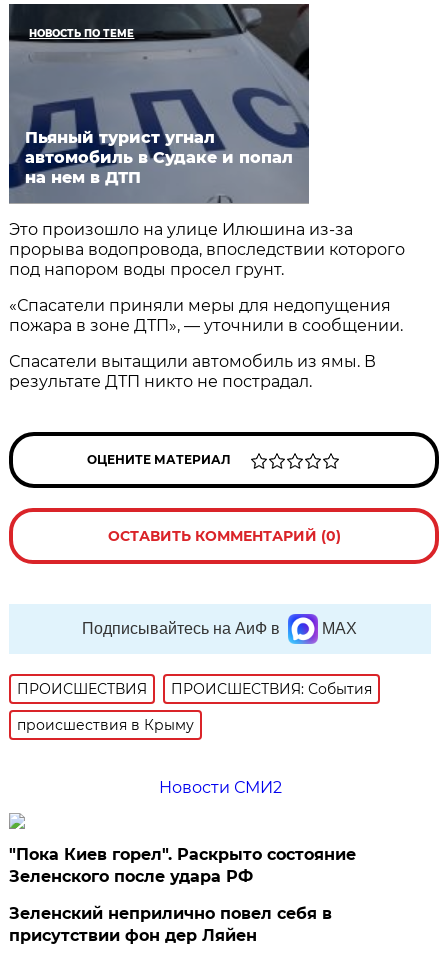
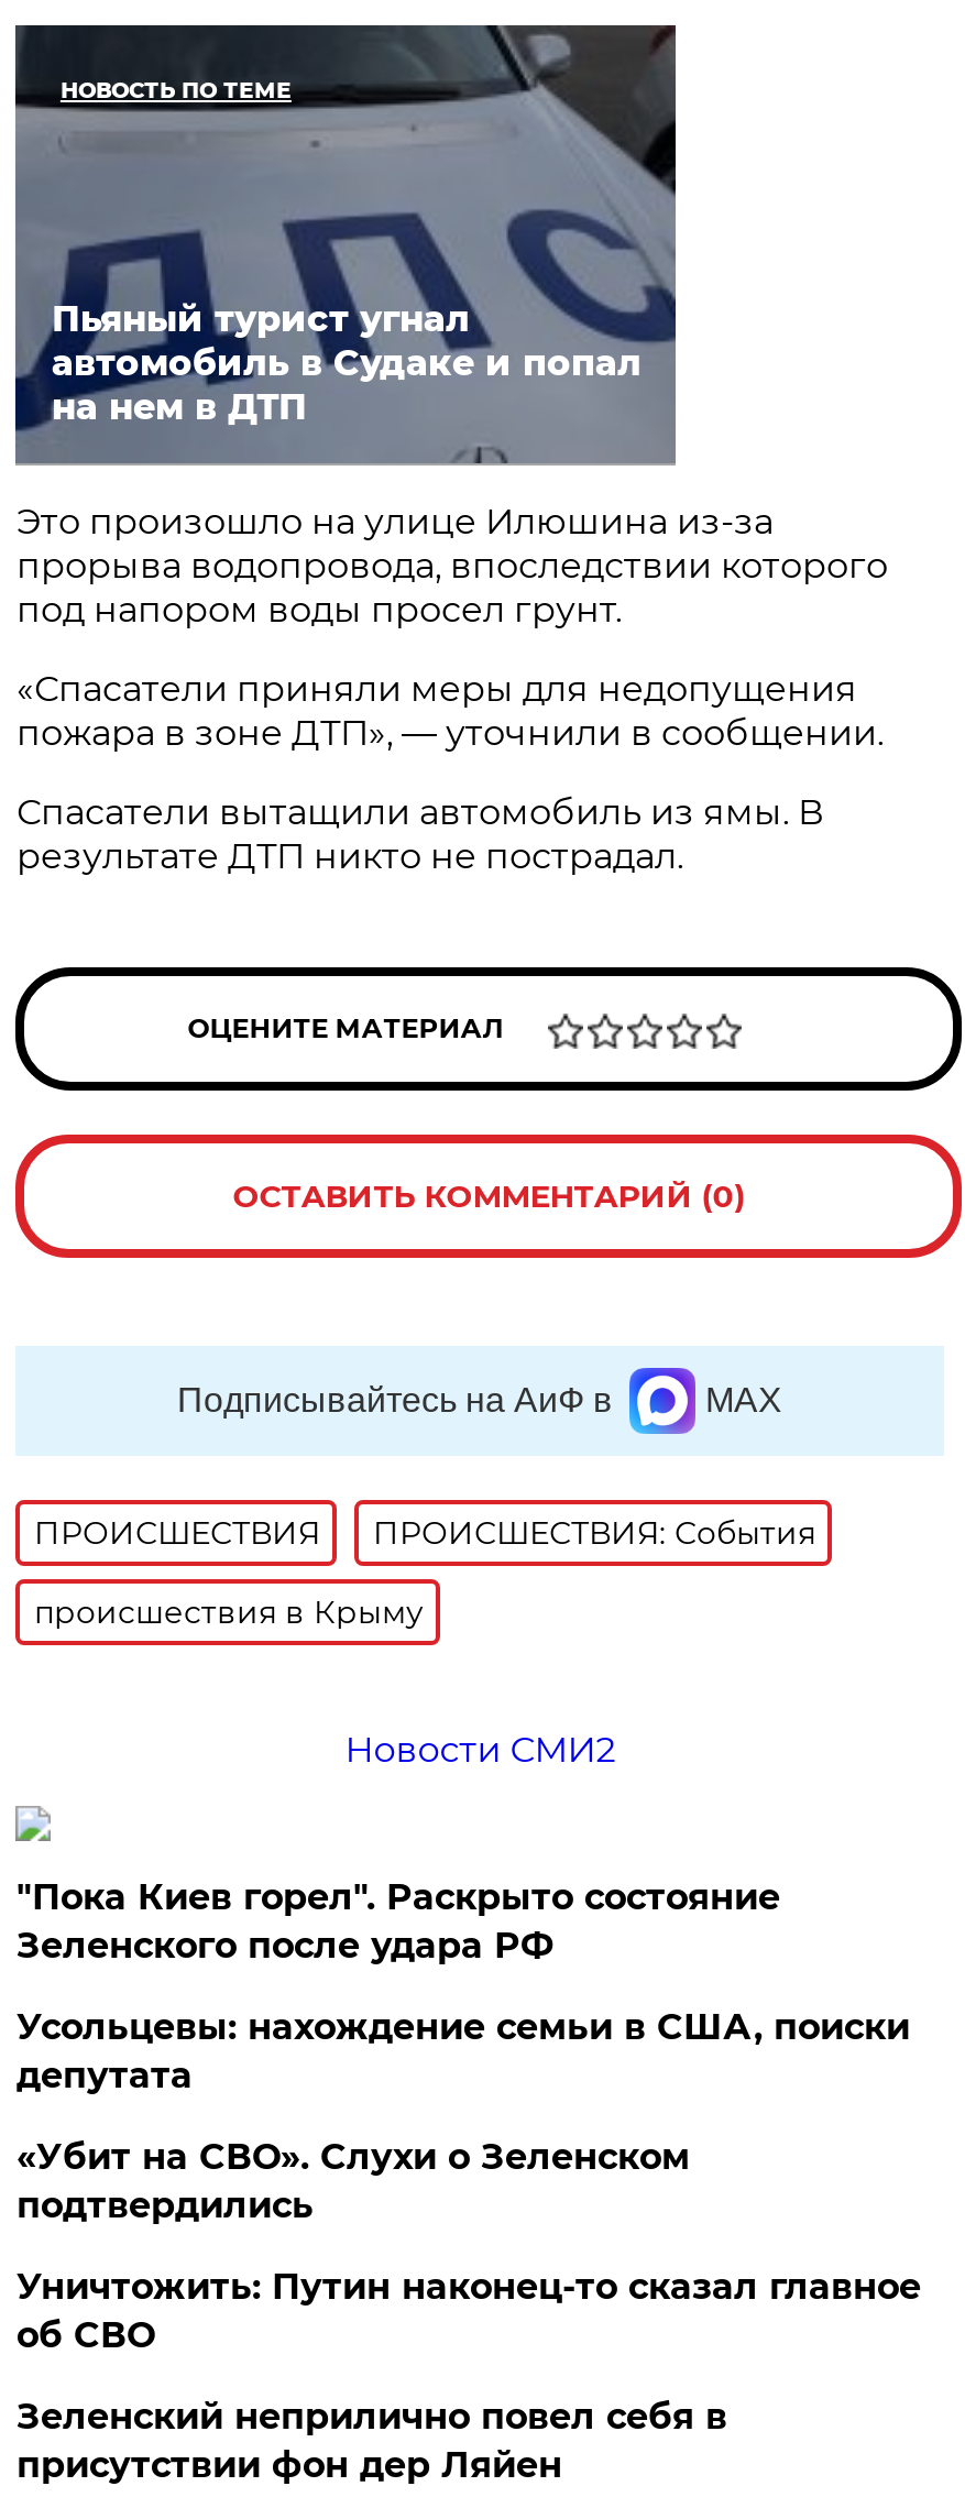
+ Усольцевы: нахождение семьи в США, поиски
+ депутата
+ «Убит на СВО». Слухи о Зеленском
+ подтвердились
+ Уничтожить: Путин наконец-то сказал главное
+ об СВО
